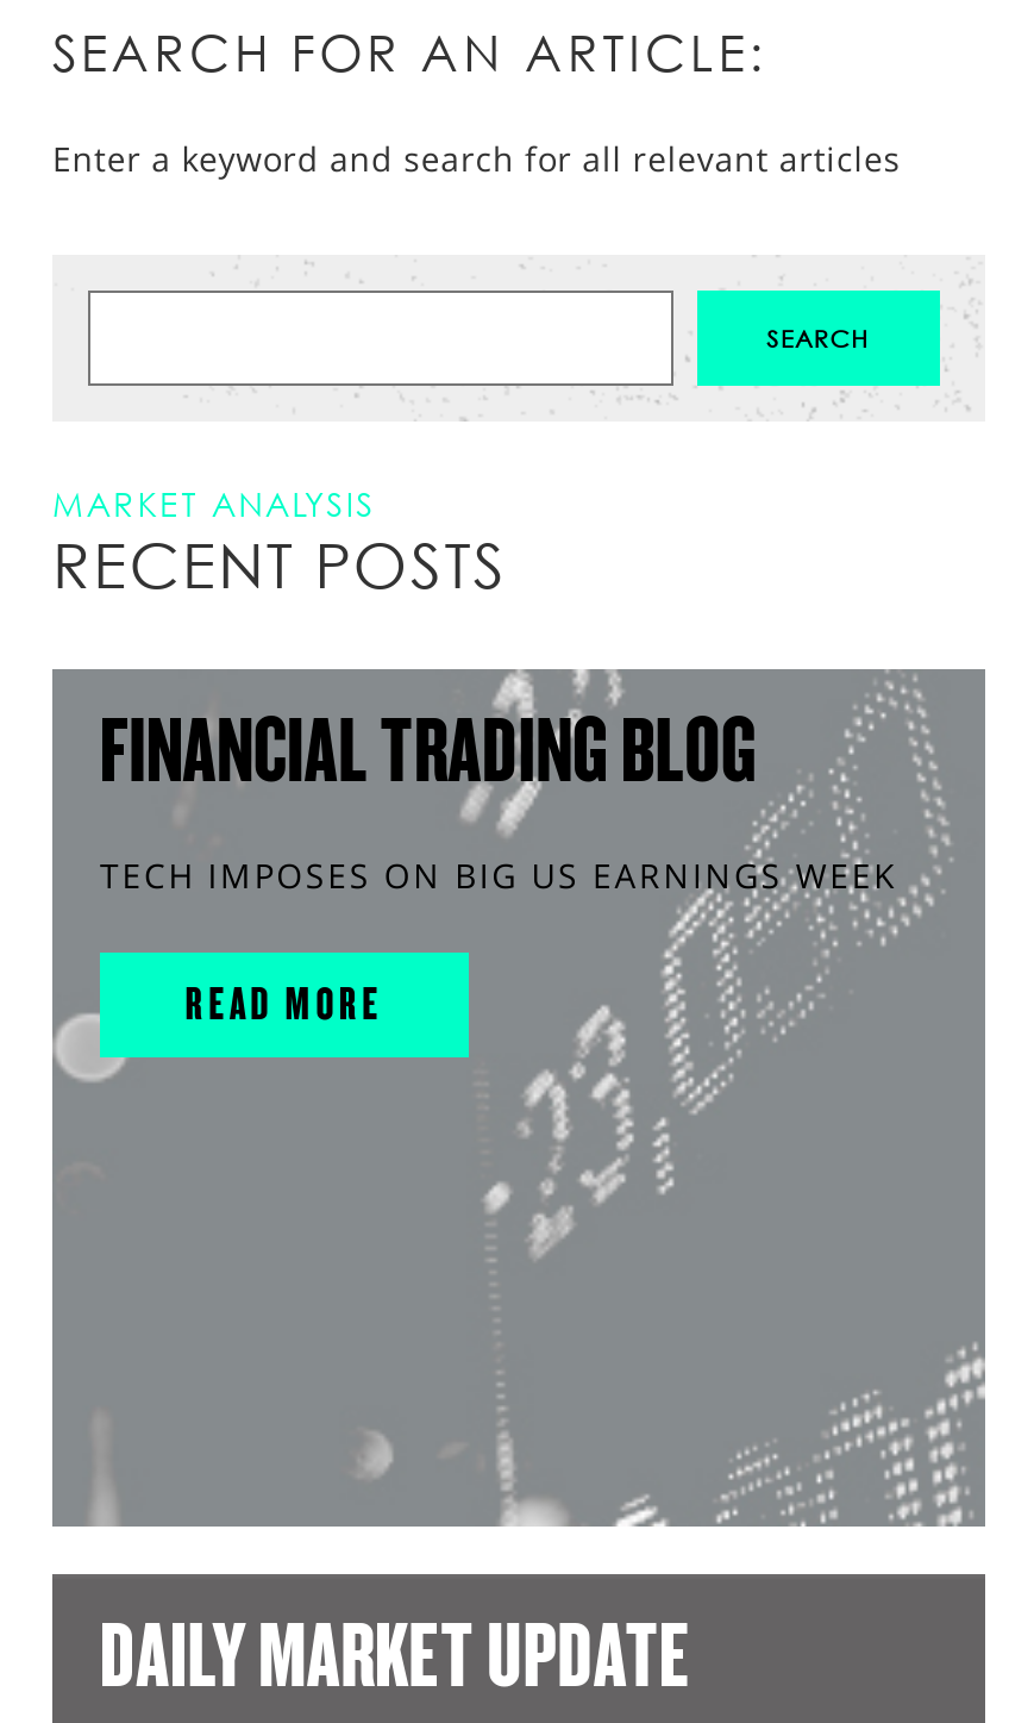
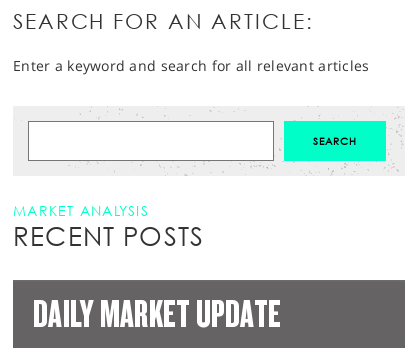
- [image]
- FINANCIAL TRADING BLOG
- TECH IMPOSES ON BIG US EARNINGS WEEK
- READ MORE
